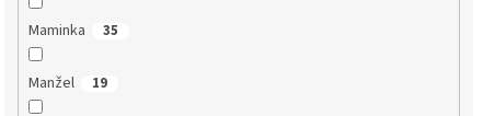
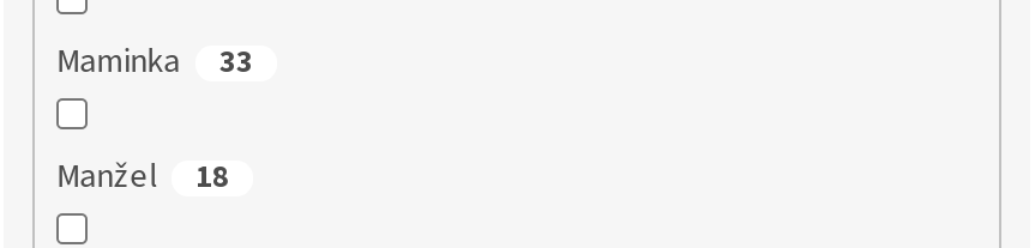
- Maminka 35
+ Maminka 33

- Manžel 19
+ Manžel 18
